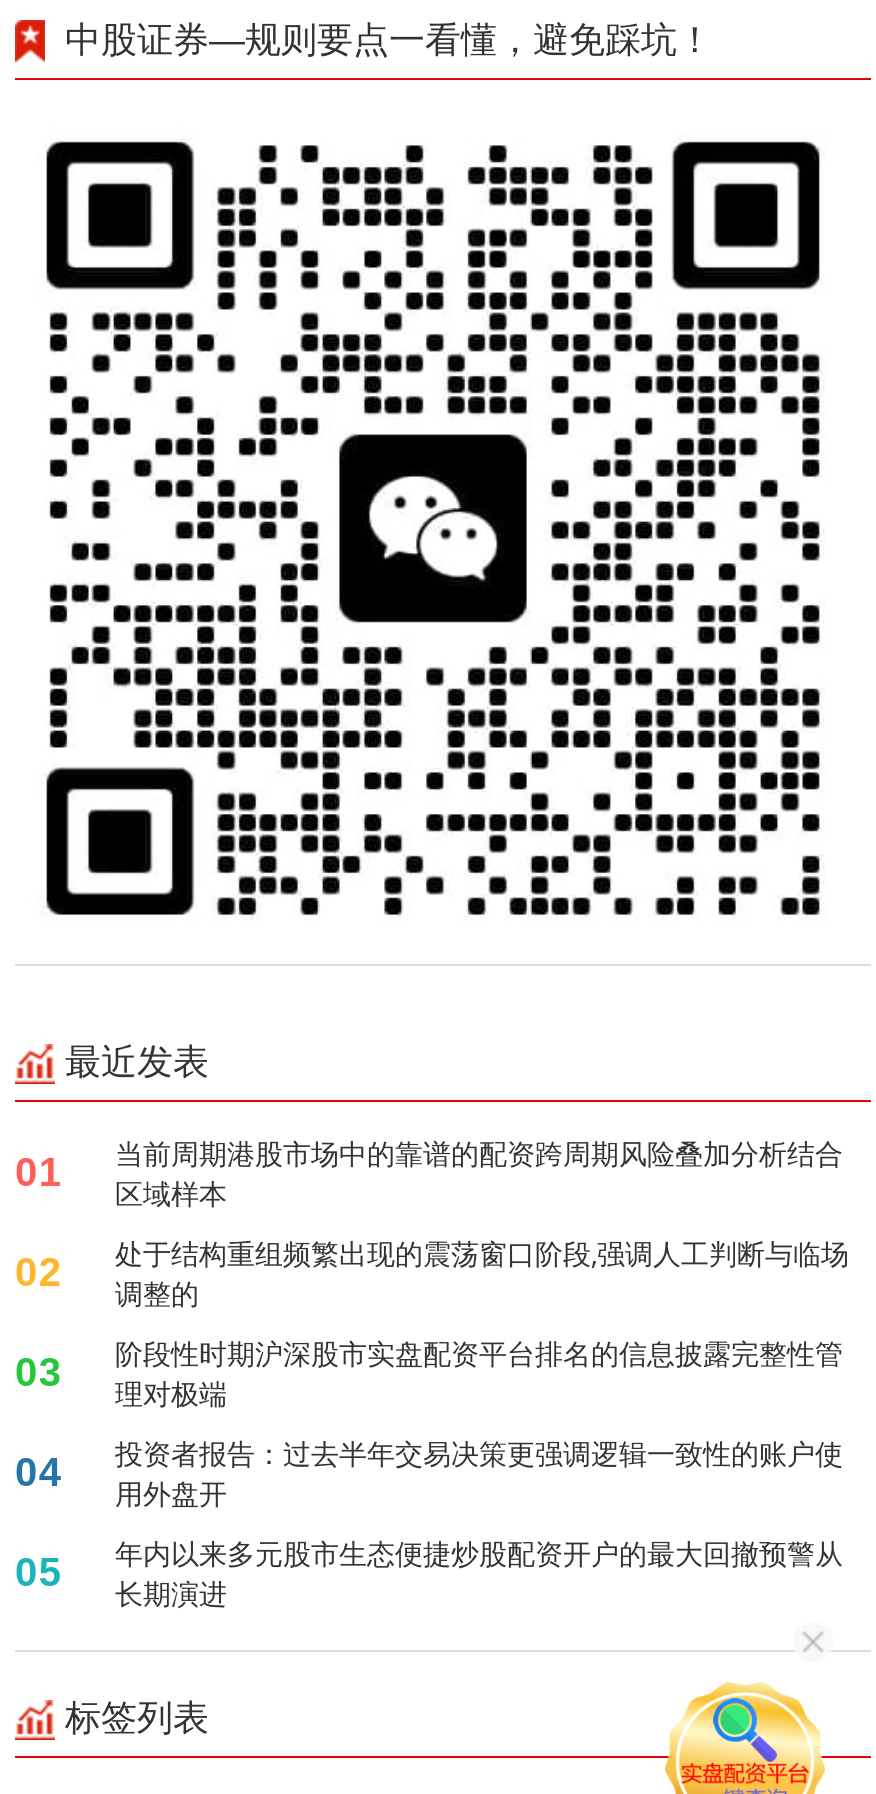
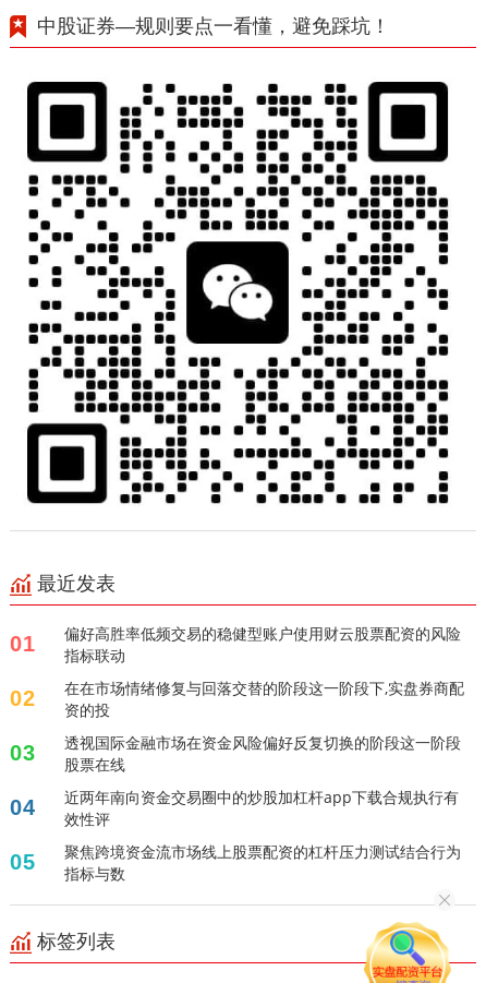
- 当前周期港股市场中的靠谱的配资跨周期风险叠加分析结合
- 区域样本
+ 偏好高胜率低频交易的稳健型账户使用财云股票配资的风险
+ 指标联动

- 处于结构重组频繁出现的震荡窗口阶段,强调人工判断与临场
- 调整的
+ 在在市场情绪修复与回落交替的阶段这一阶段下,实盘券商配
+ 资的投

- 阶段性时期沪深股市实盘配资平台排名的信息披露完整性管
- 理对极端
+ 透视国际金融市场在资金风险偏好反复切换的阶段这一阶段
+ 股票在线

- 投资者报告：过去半年交易决策更强调逻辑一致性的账户使
- 用外盘开
+ 近两年南向资金交易圈中的炒股加杠杆app下载合规执行有
+ 效性评

- 年内以来多元股市生态便捷炒股配资开户的最大回撤预警从
- 长期演进
+ 聚焦跨境资金流市场线上股票配资的杠杆压力测试结合行为
+ 指标与数
